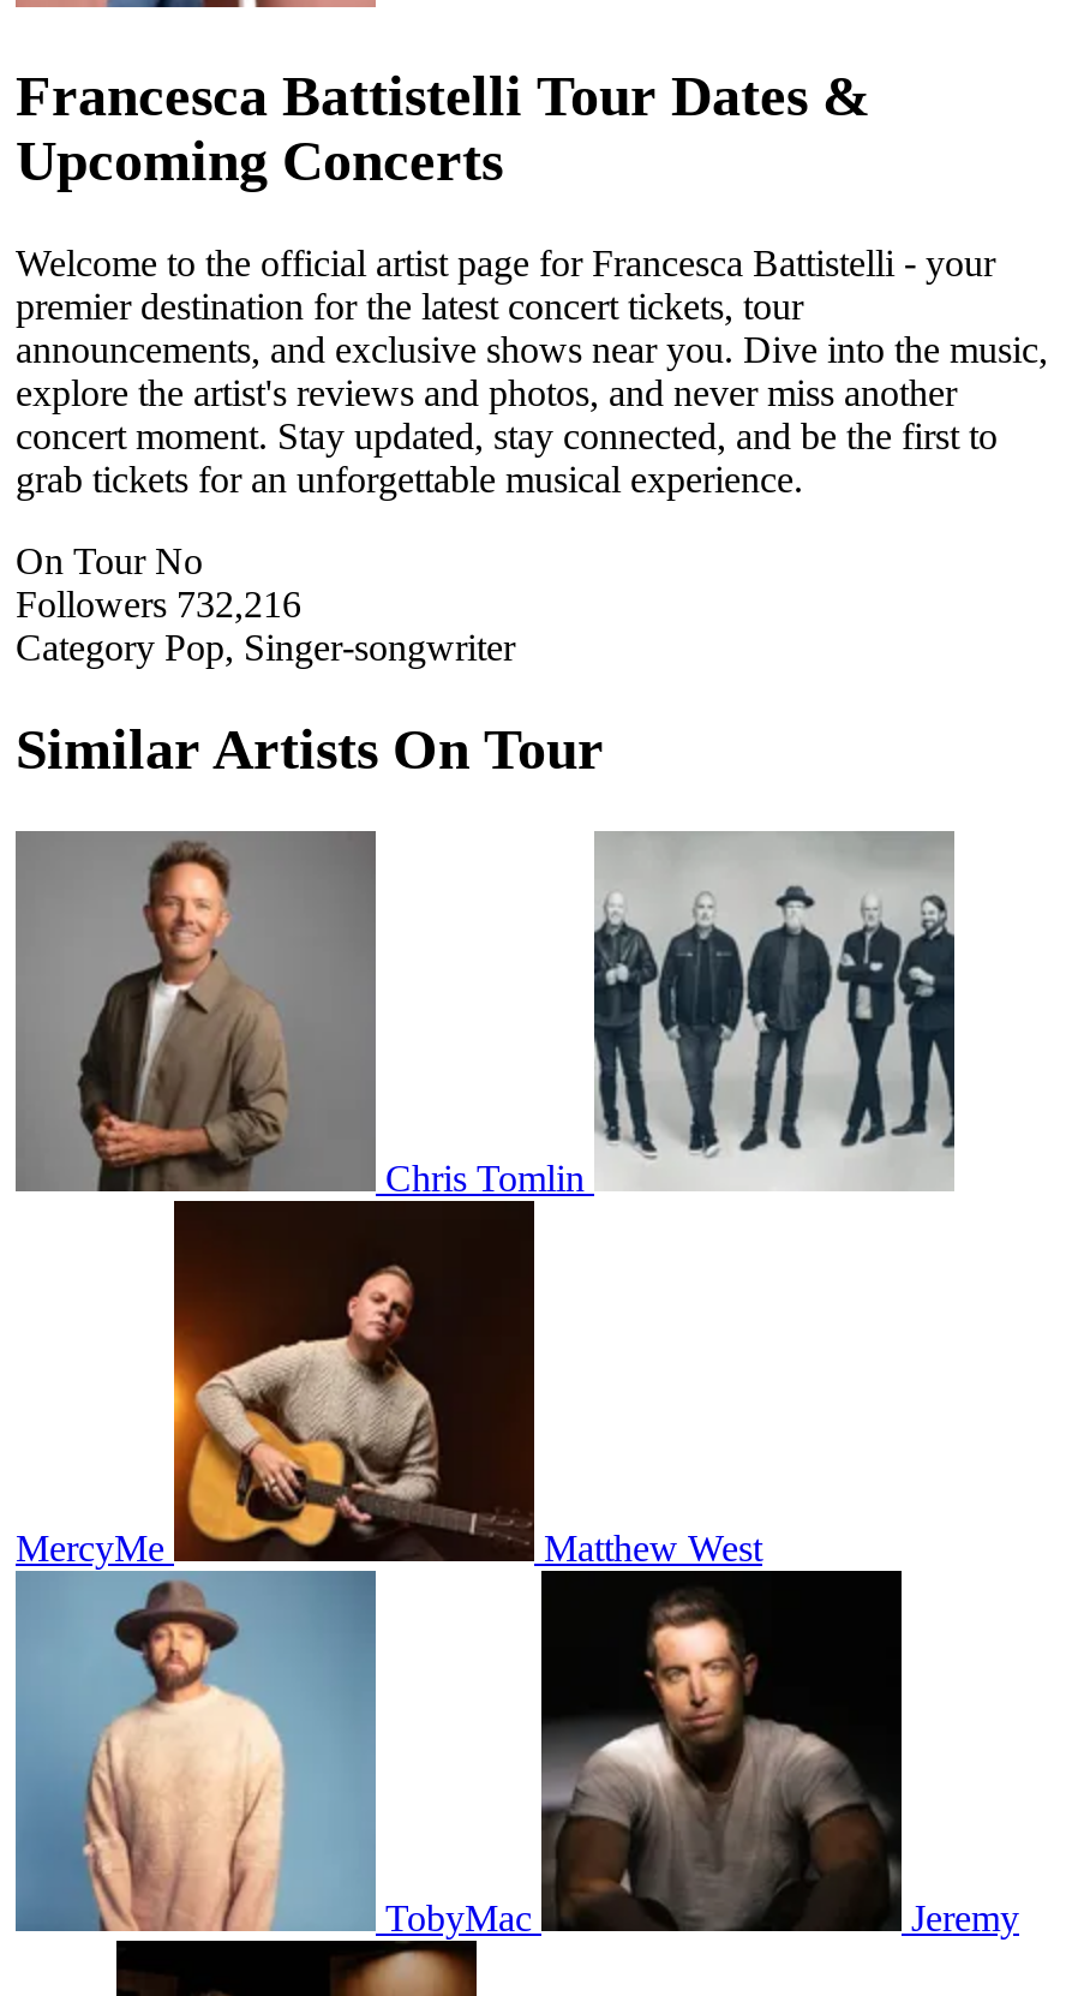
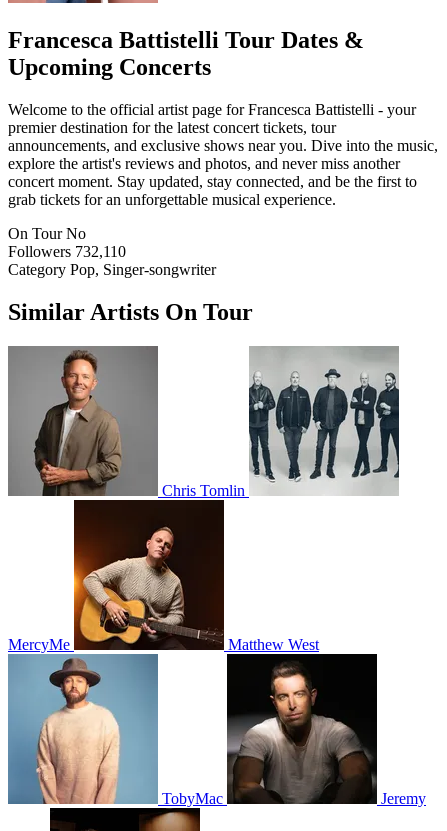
- Followers 732,216
+ Followers 732,110
